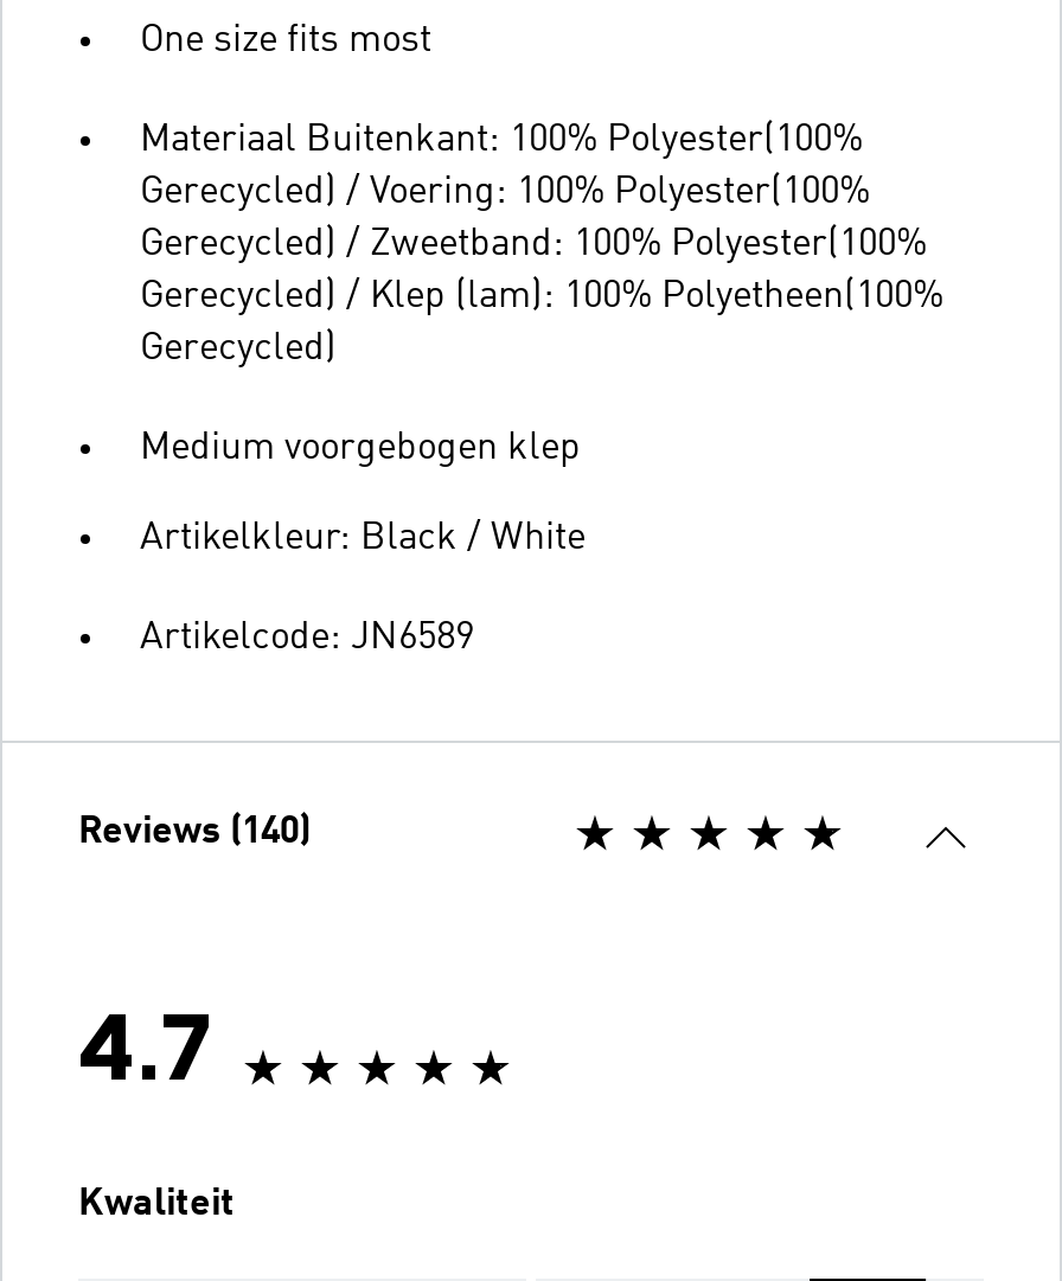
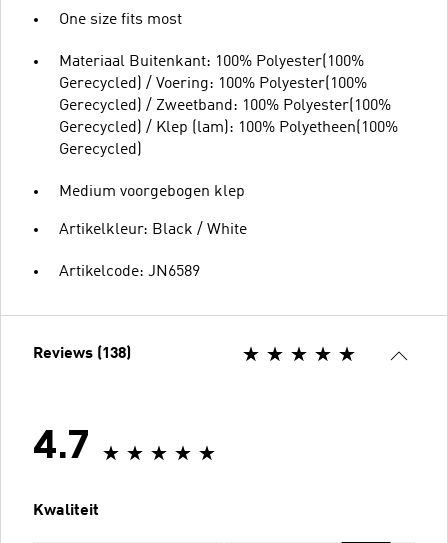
- Reviews (140)
+ Reviews (138)
